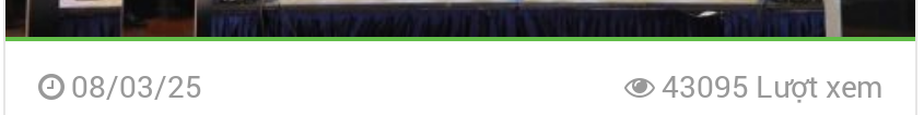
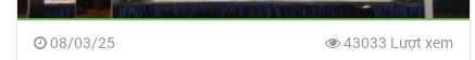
- 43095 Lượt xem
+ 43033 Lượt xem
